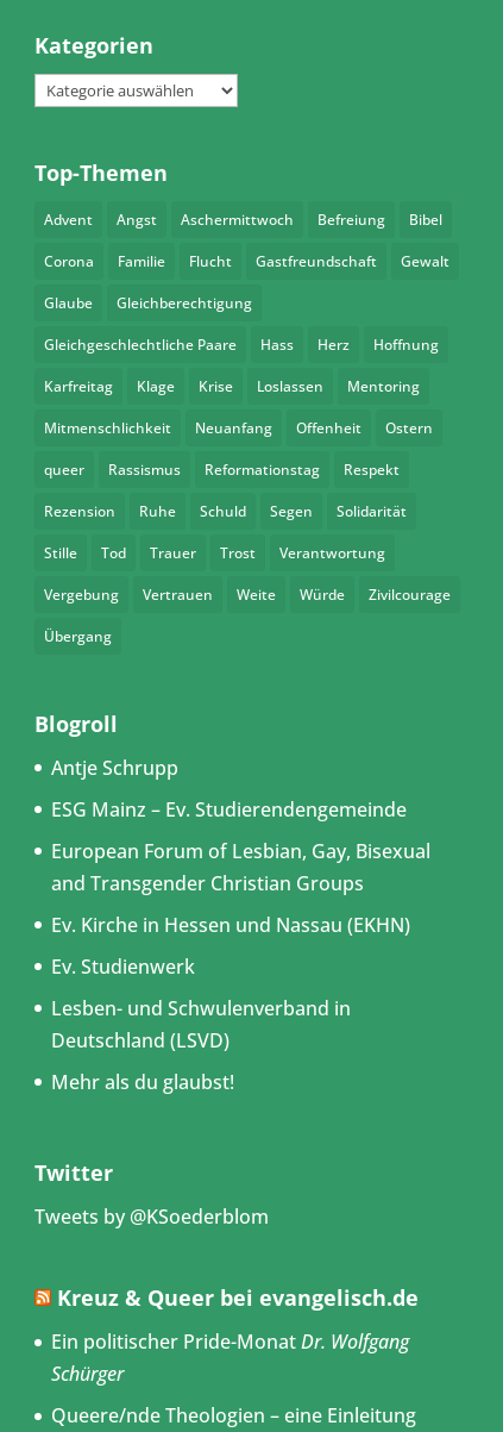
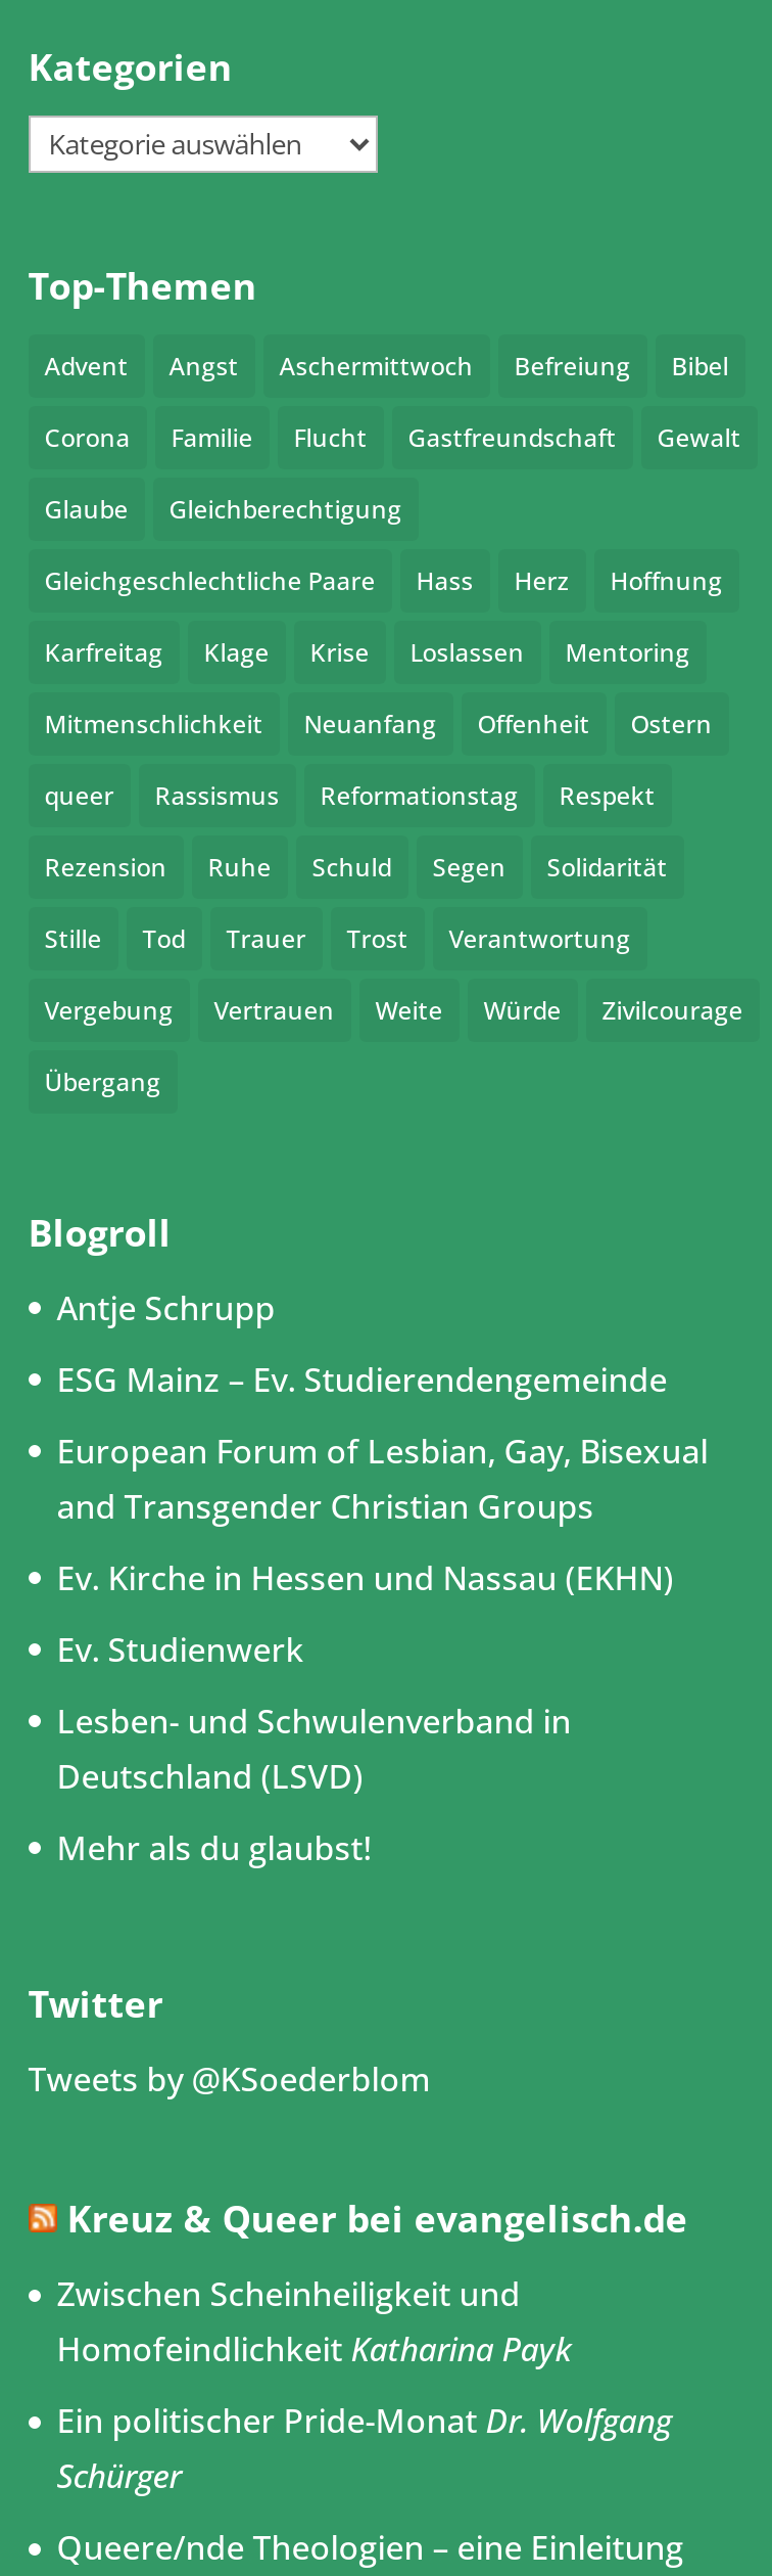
+ Zwischen Scheinheiligkeit und
+ Homofeindlichkeit Katharina Payk
